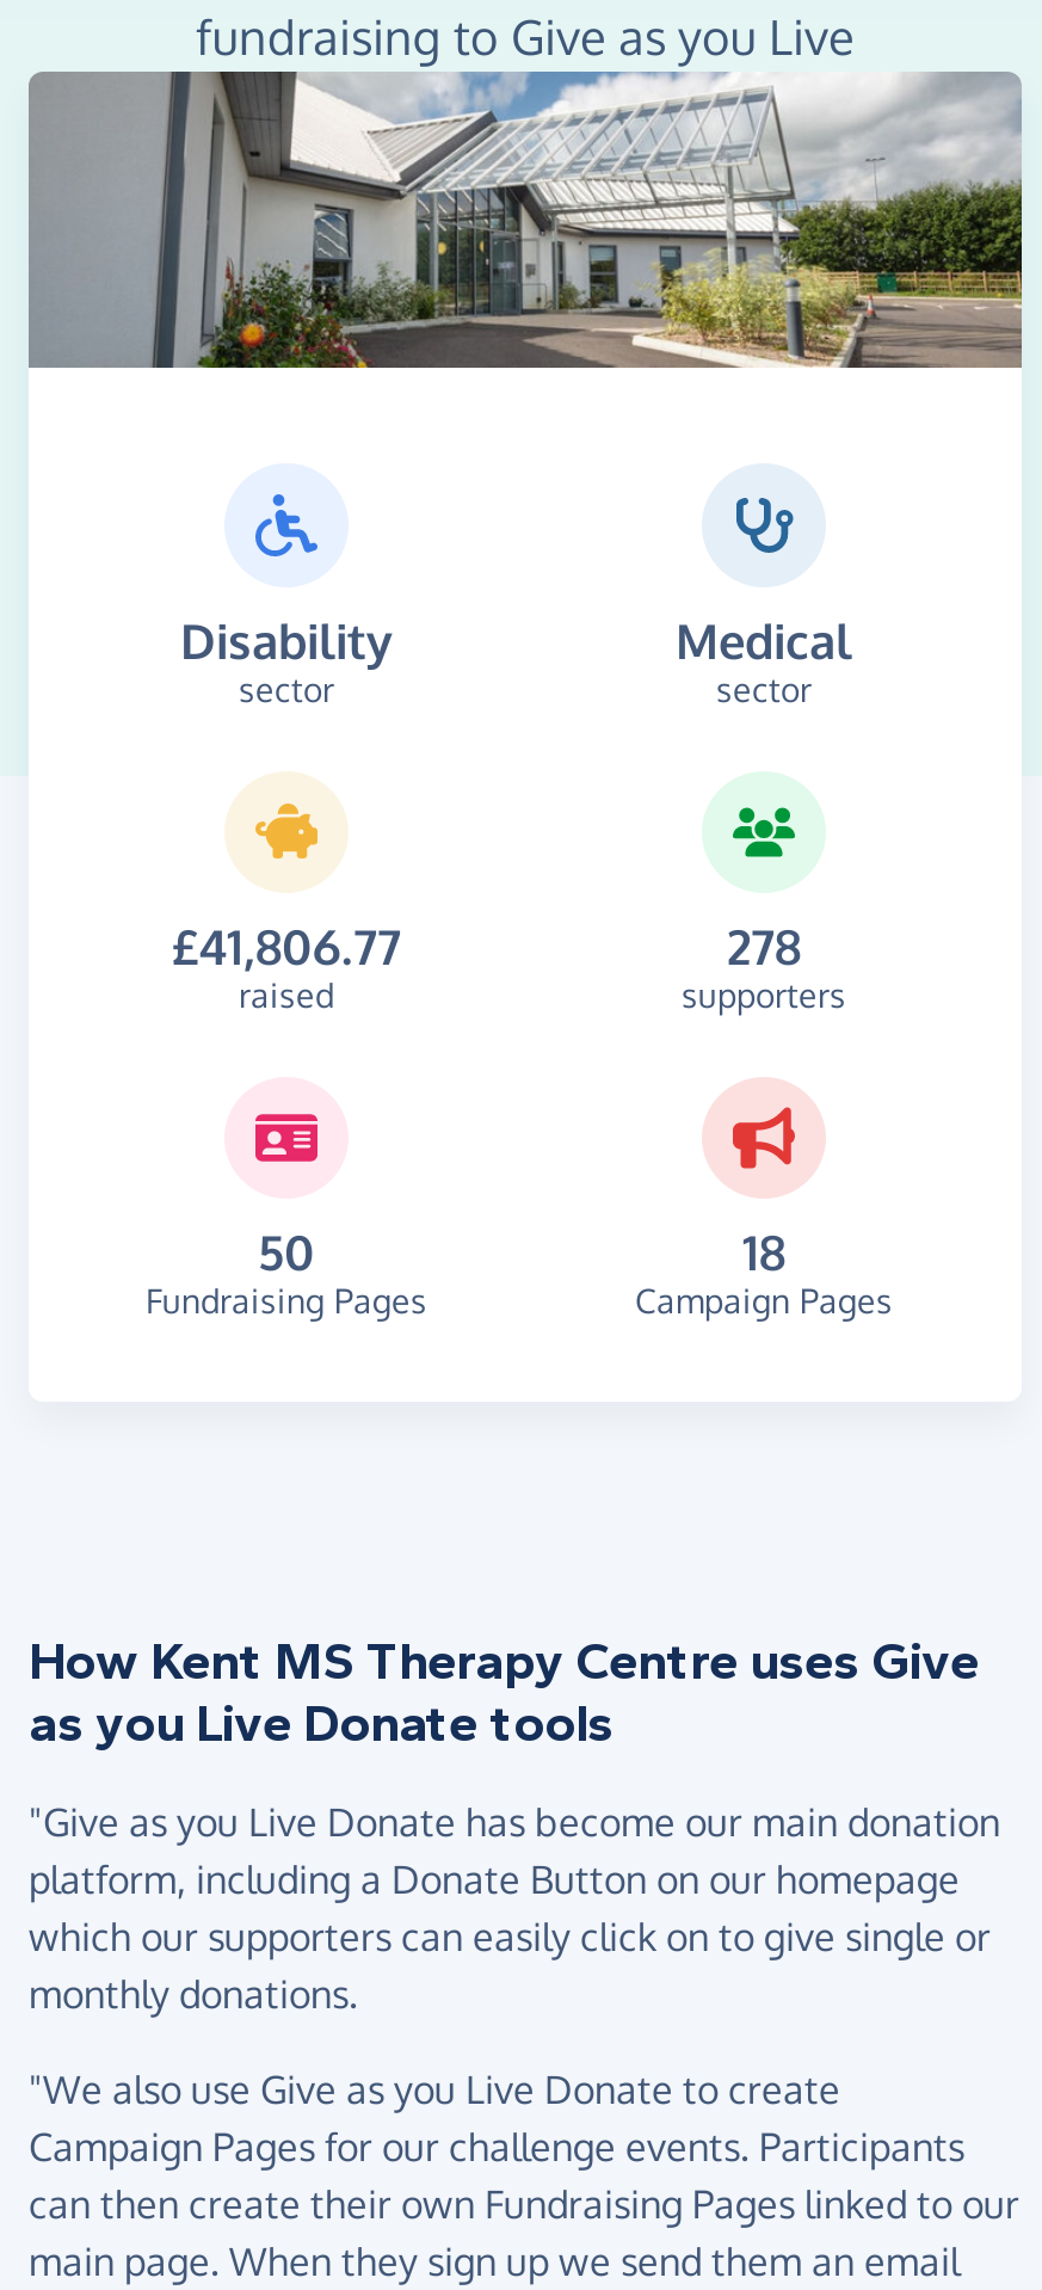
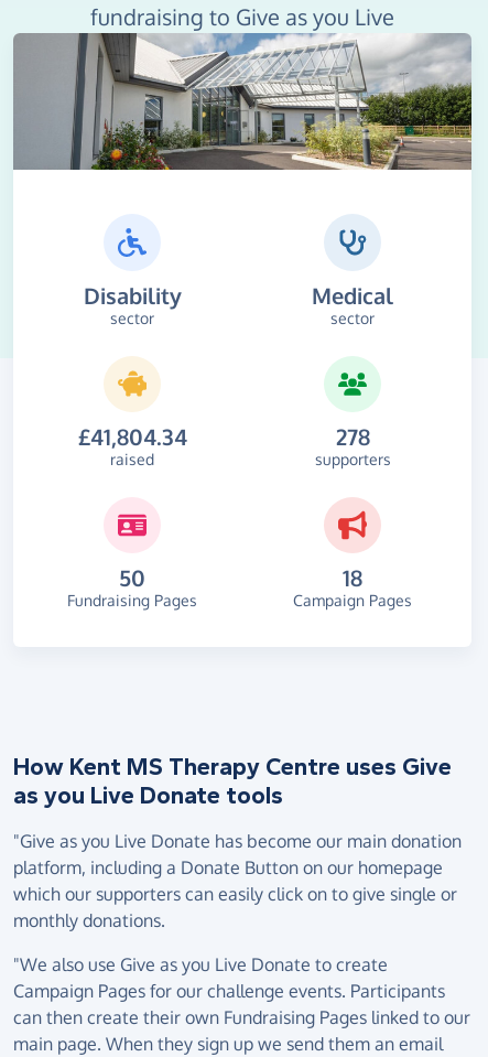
- £41,806.77
+ £41,804.34
